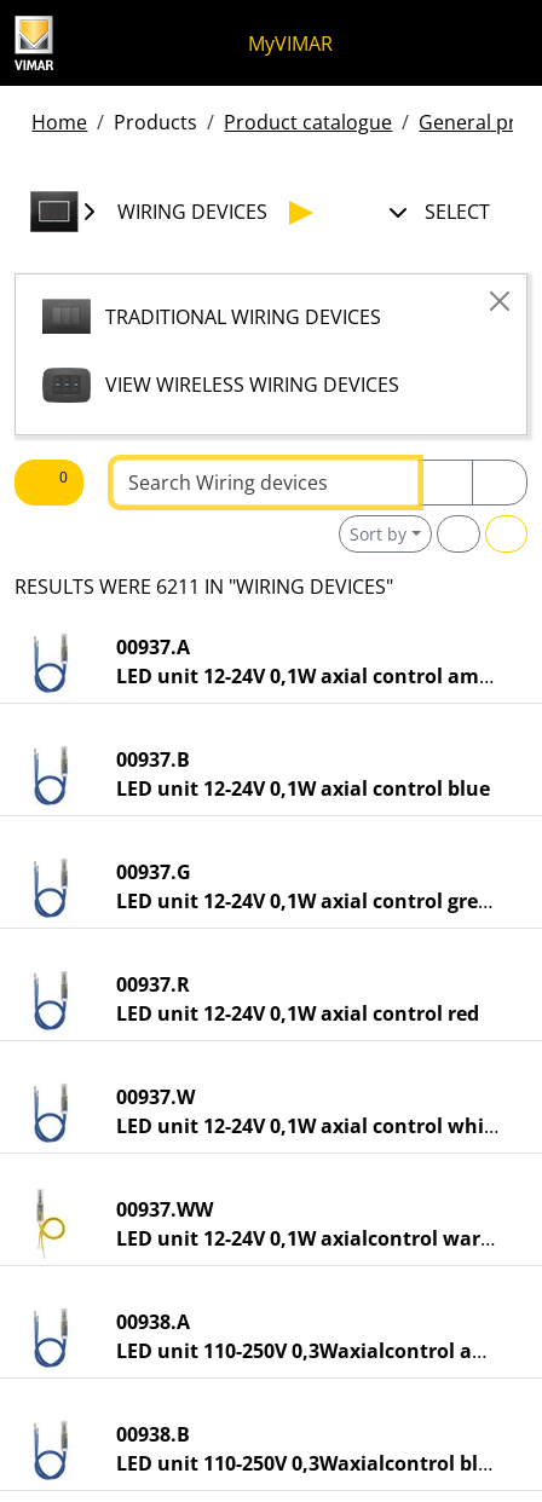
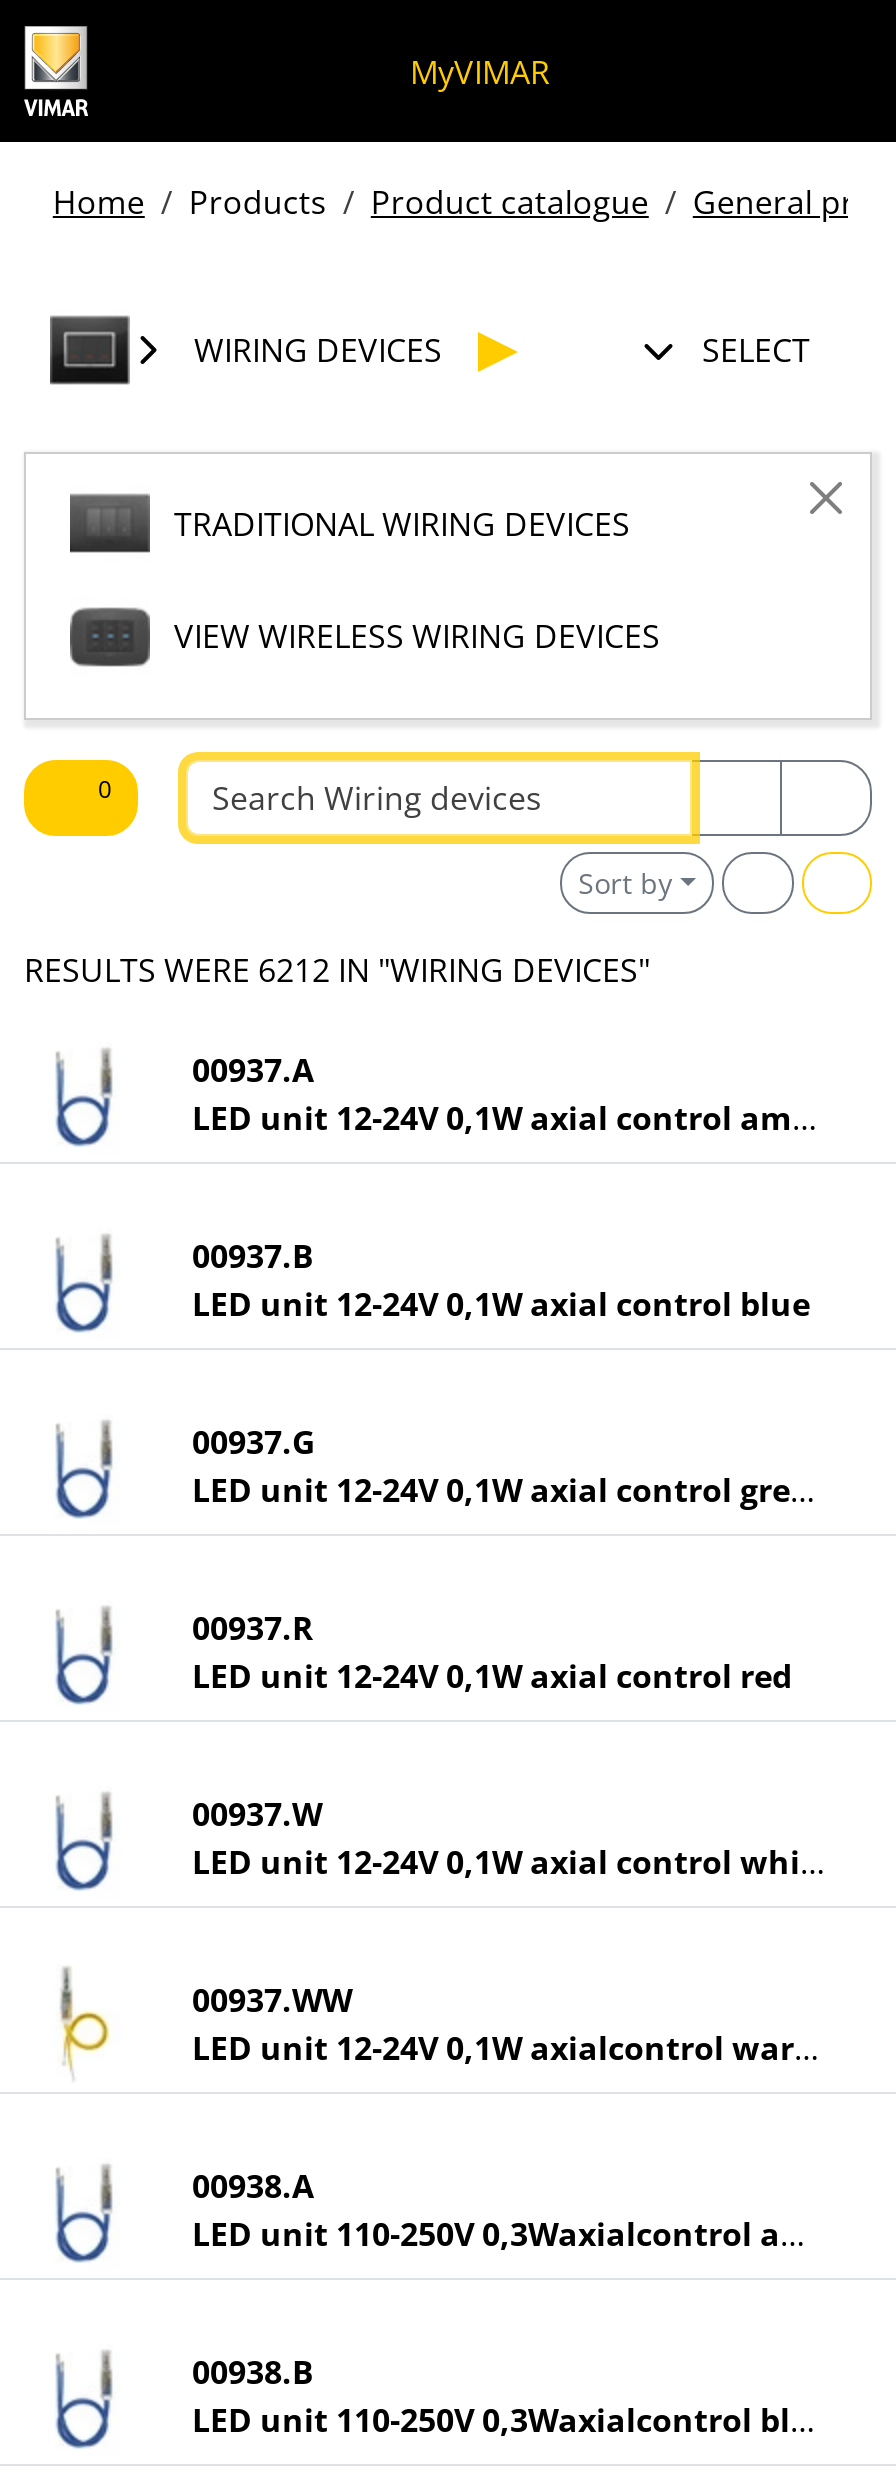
- RESULTS WERE 6211 IN "WIRING DEVICES"
+ RESULTS WERE 6212 IN "WIRING DEVICES"
